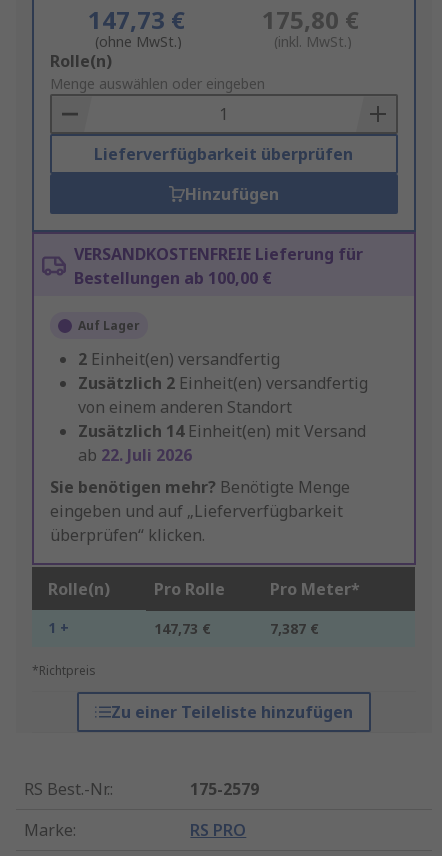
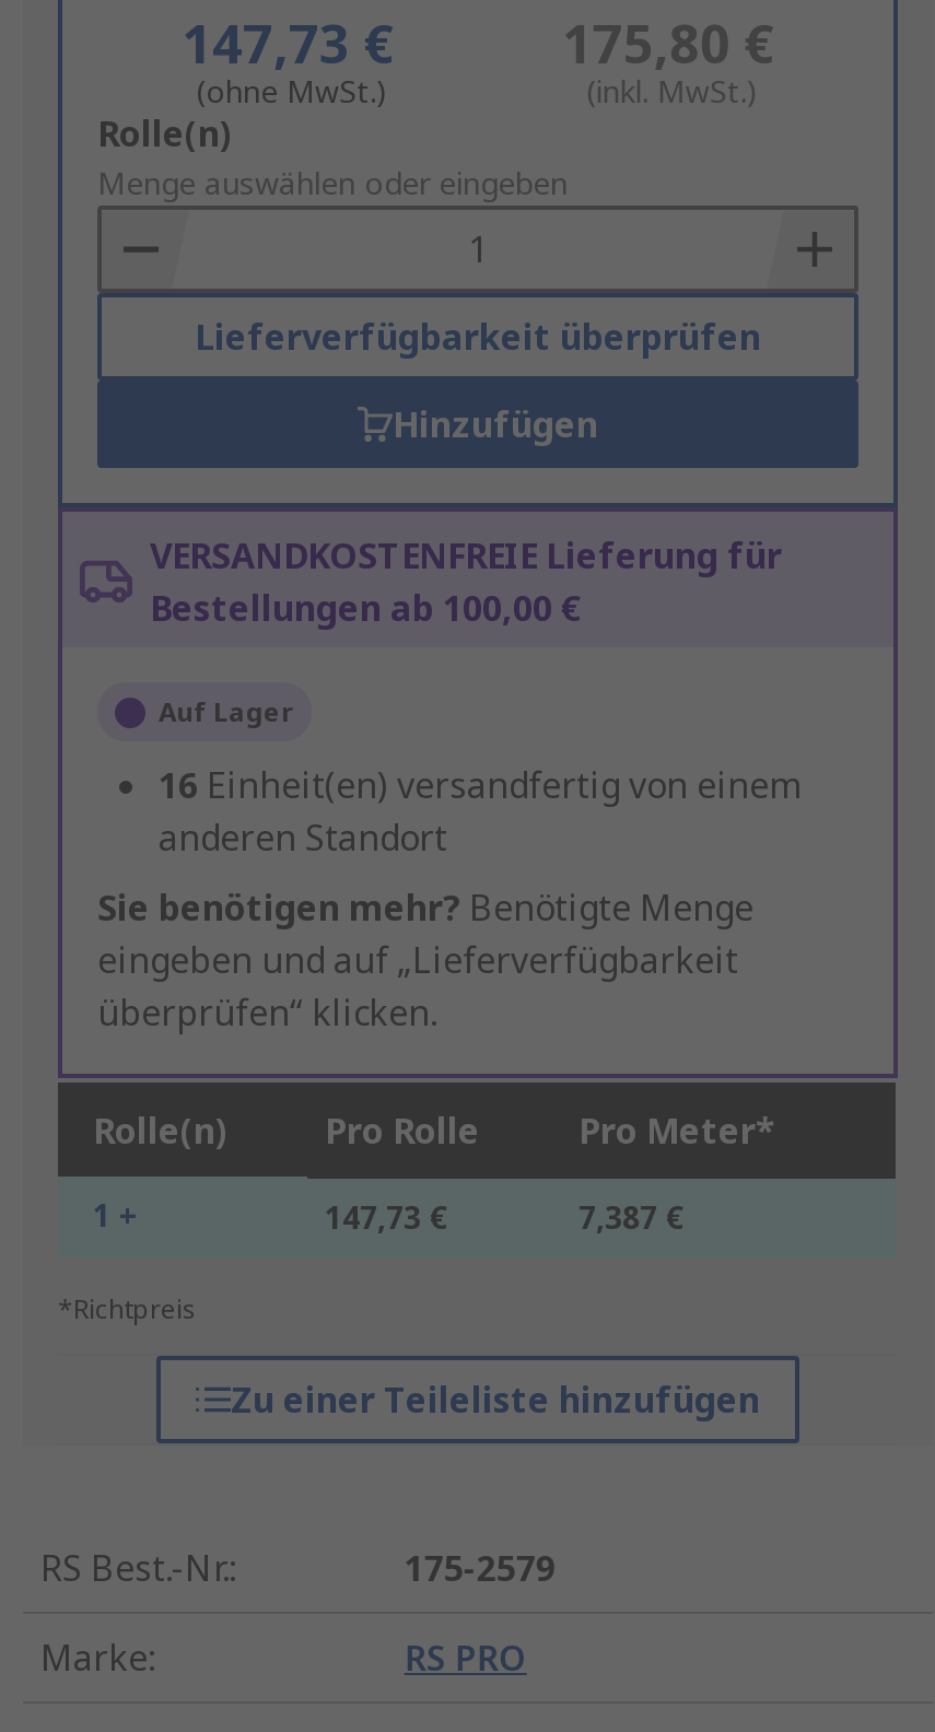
- 2 Einheit(en) versandfertig
- Zusätzlich 2 Einheit(en) versandfertig
- von einem anderen Standort
- Zusätzlich 14 Einheit(en) mit Versand
- ab 22. Juli 2026
+ 16 Einheit(en) versandfertig von einem
+ anderen Standort
